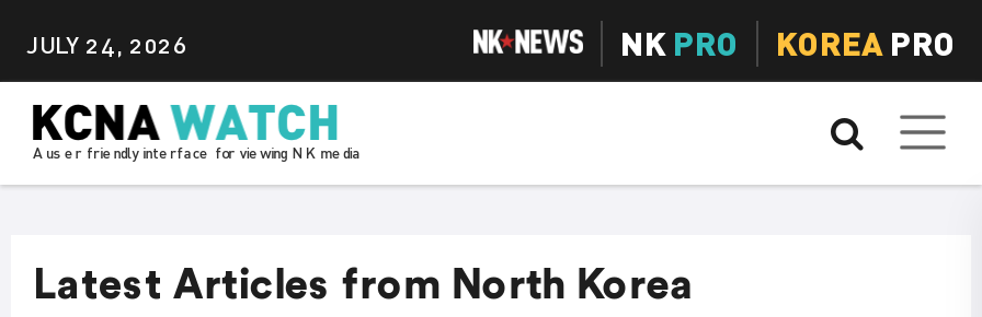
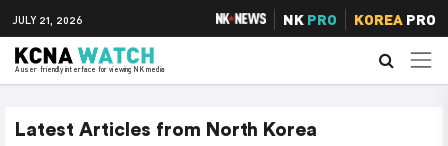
- JULY 24, 2026
+ JULY 21, 2026
